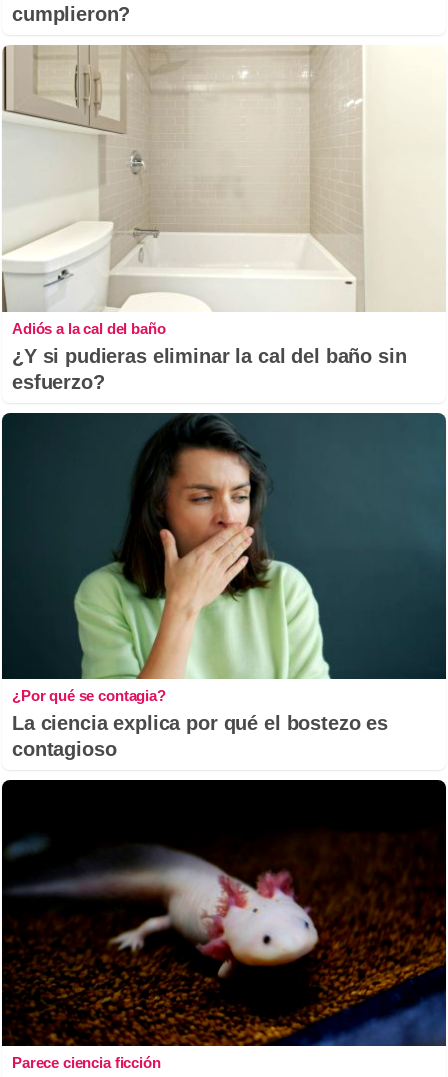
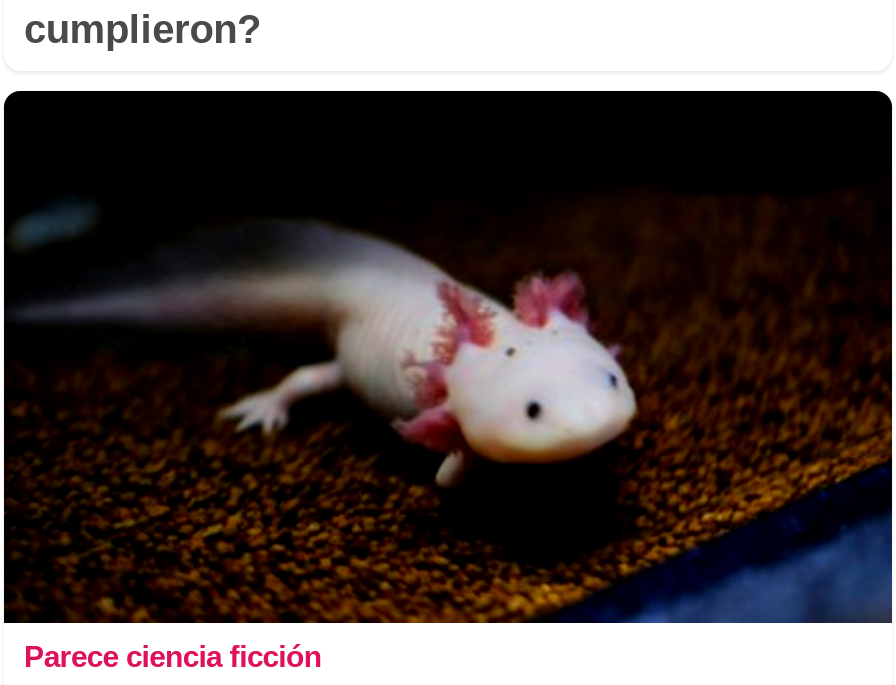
- [image]
- Adiós a la cal del baño
- ¿Y si pudieras eliminar la cal del baño sin
- esfuerzo?

- [image]
- ¿Por qué se contagia?
- La ciencia explica por qué el bostezo es
- contagioso
